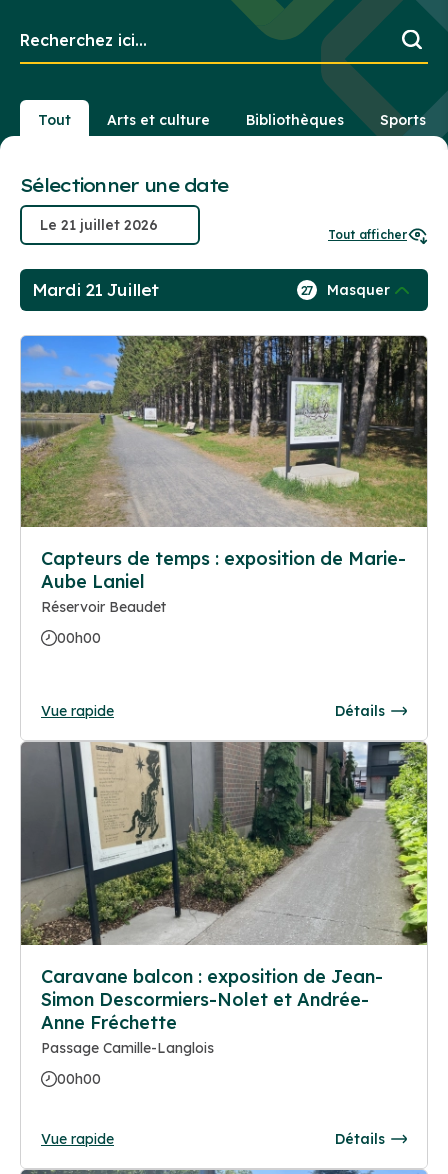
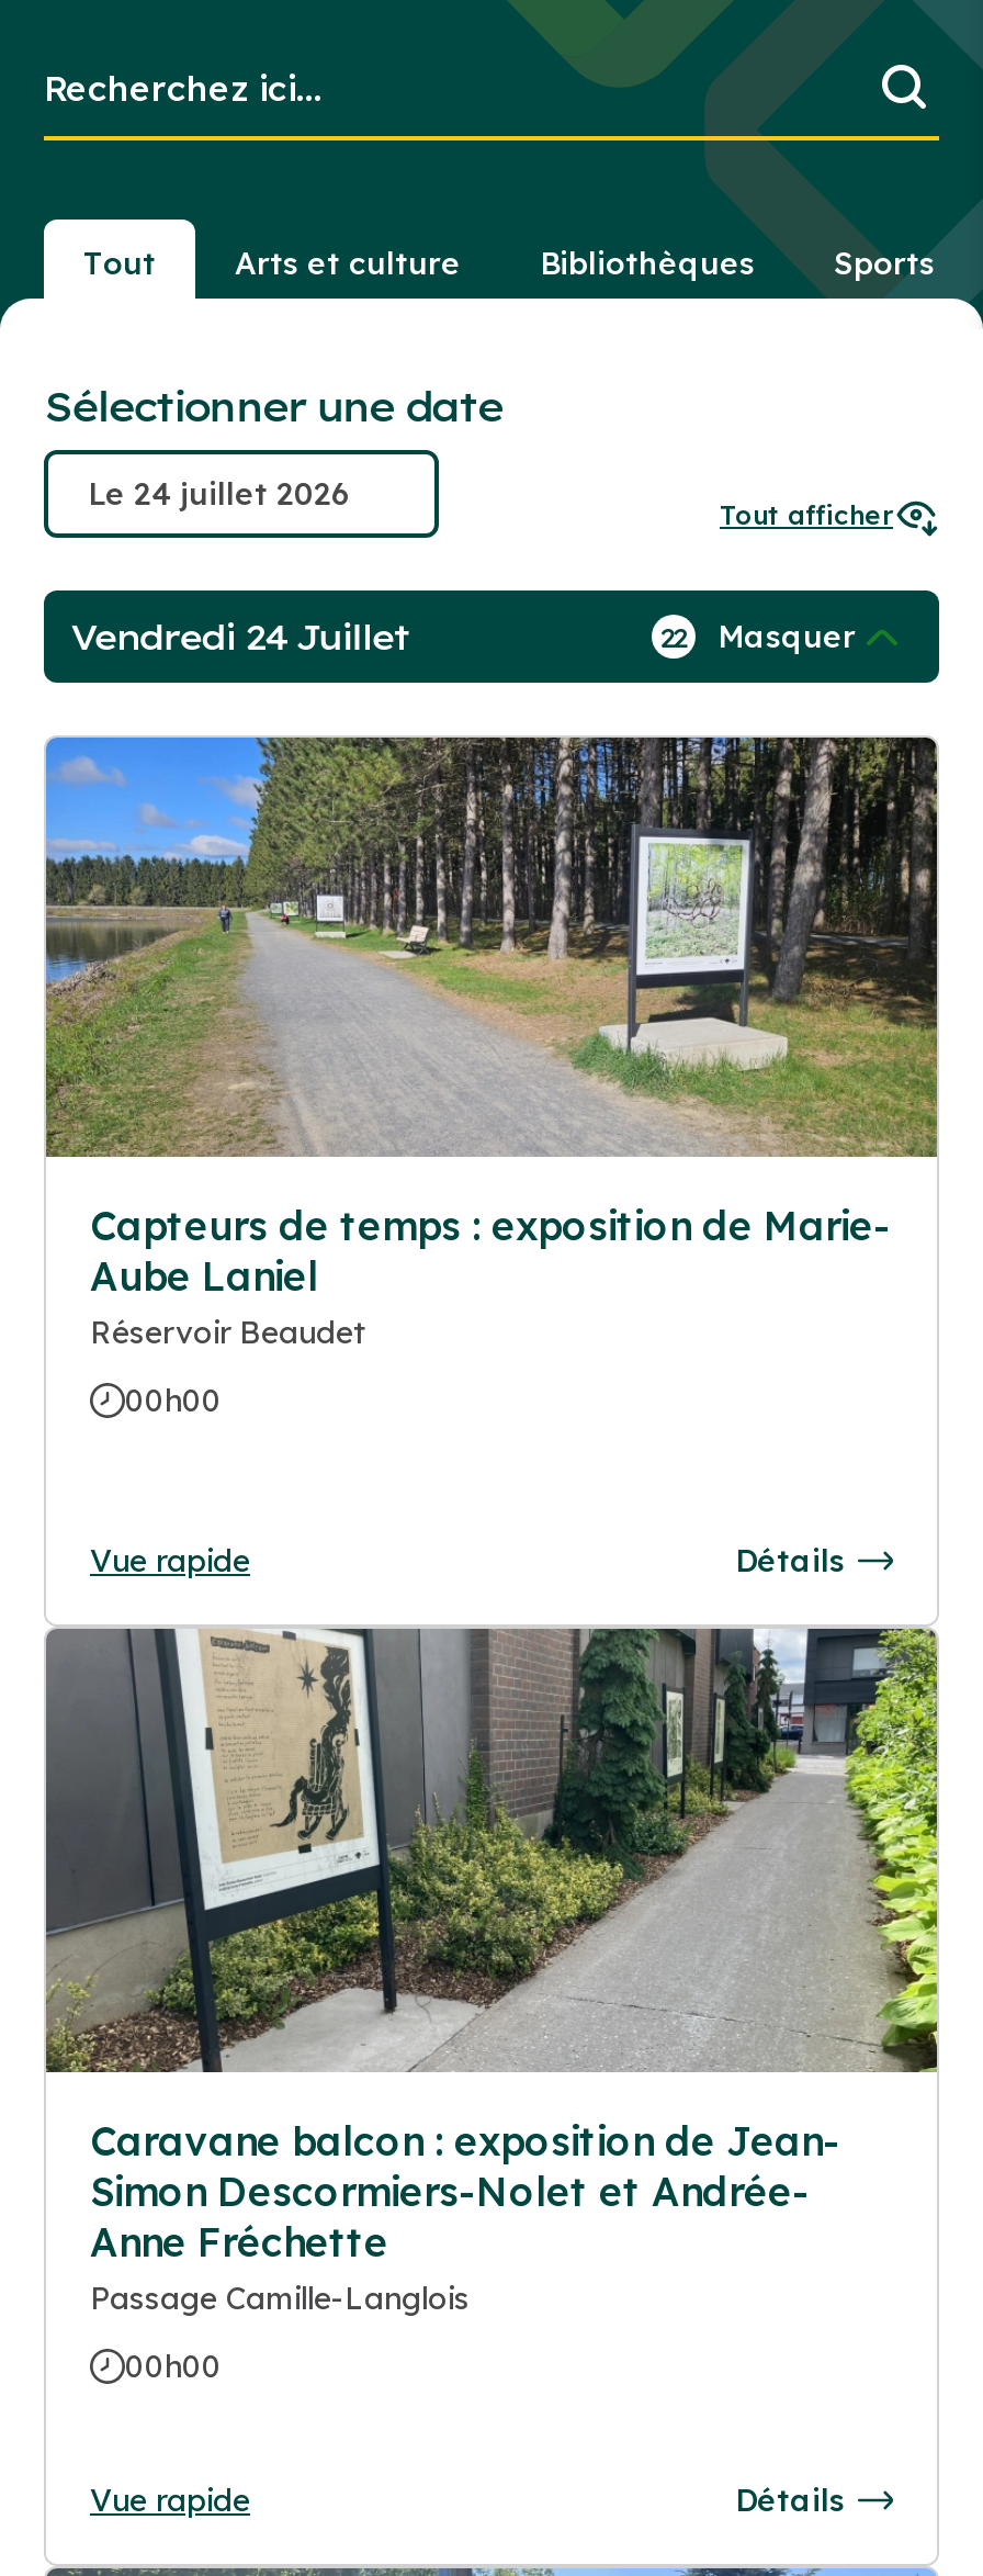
- Mardi 21 Juillet
+ Vendredi 24 Juillet

- 27 Masquer
+ 22 Masquer
